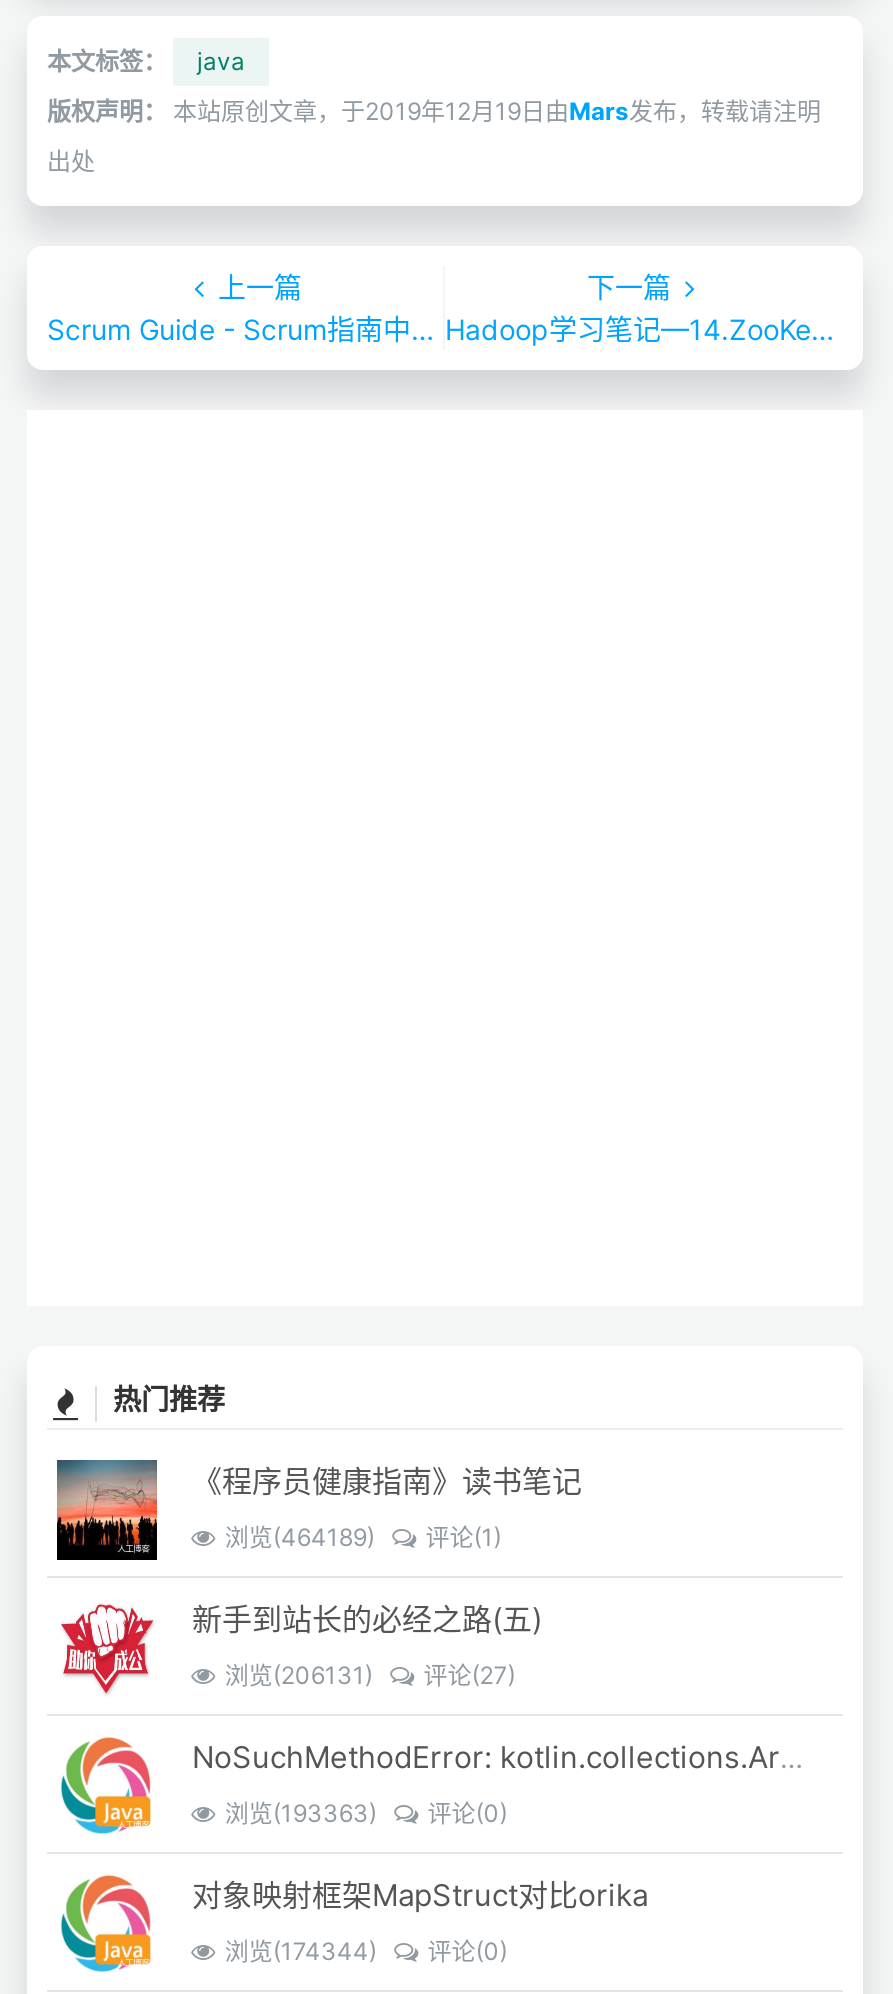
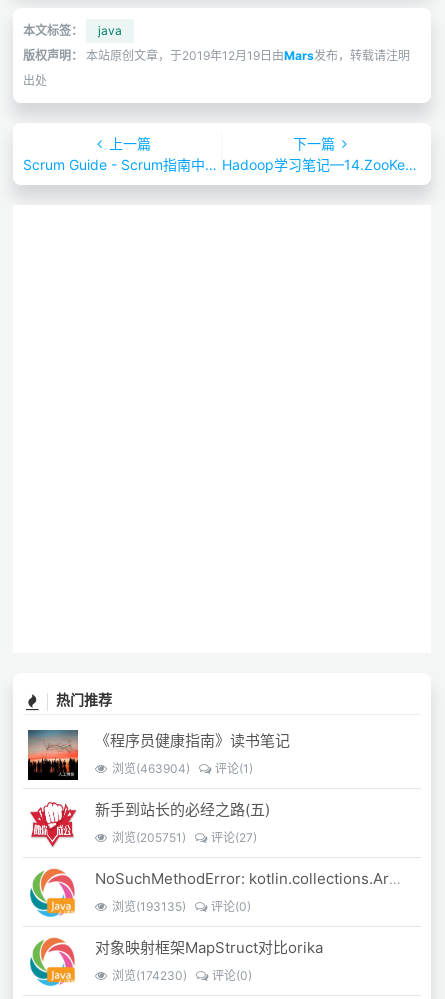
- 浏览(464189) 评论(1)
+ 浏览(463904) 评论(1)

- 浏览(206131) 评论(27)
+ 浏览(205751) 评论(27)

- 浏览(193363) 评论(0)
+ 浏览(193135) 评论(0)

- 浏览(174344) 评论(0)
+ 浏览(174230) 评论(0)
